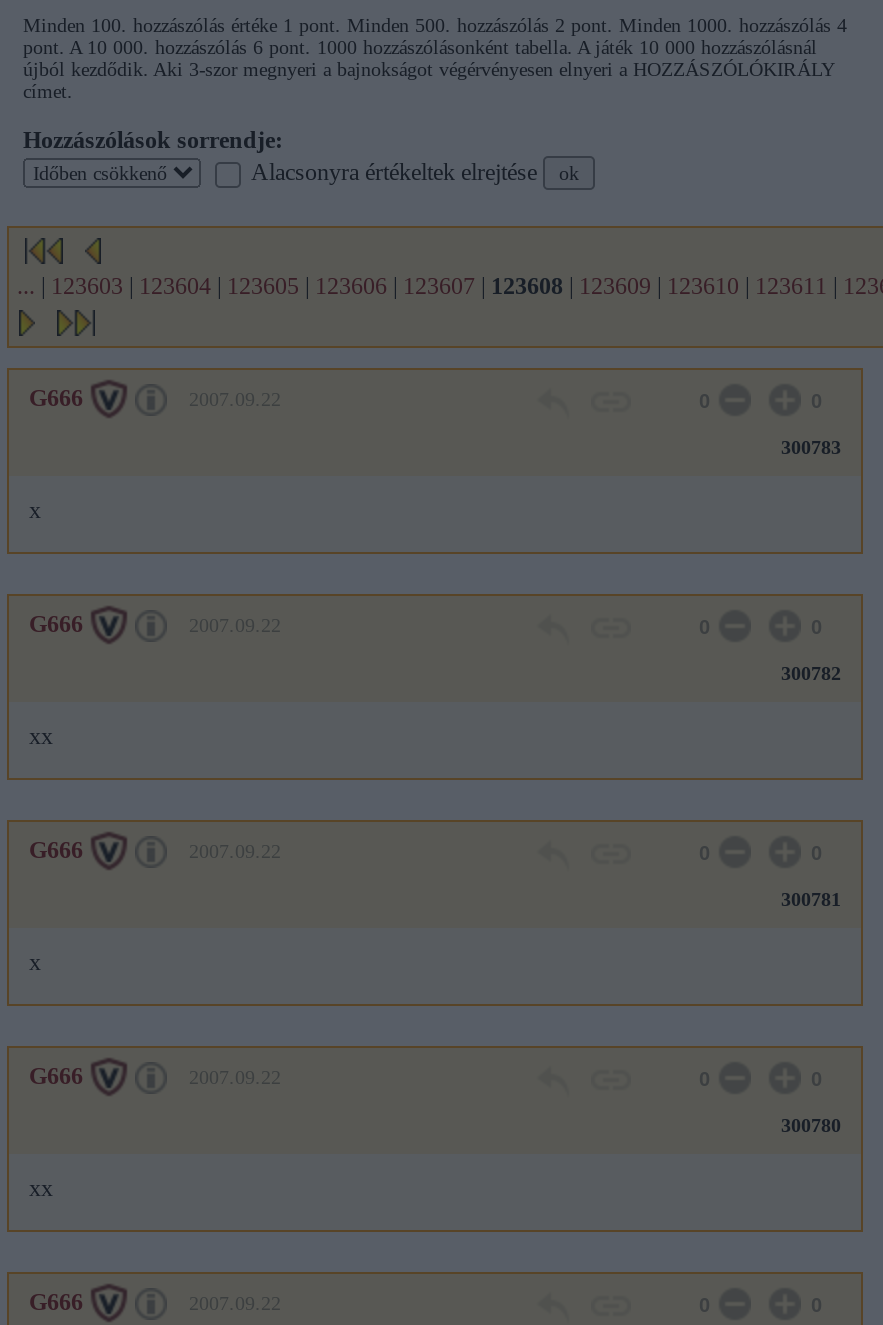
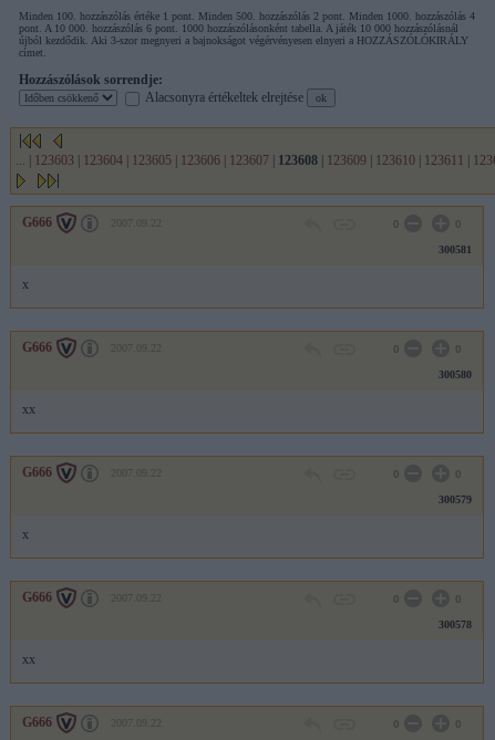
- 300783
+ 300581

- 300782
+ 300580

- 300781
+ 300579

- 300780
+ 300578
